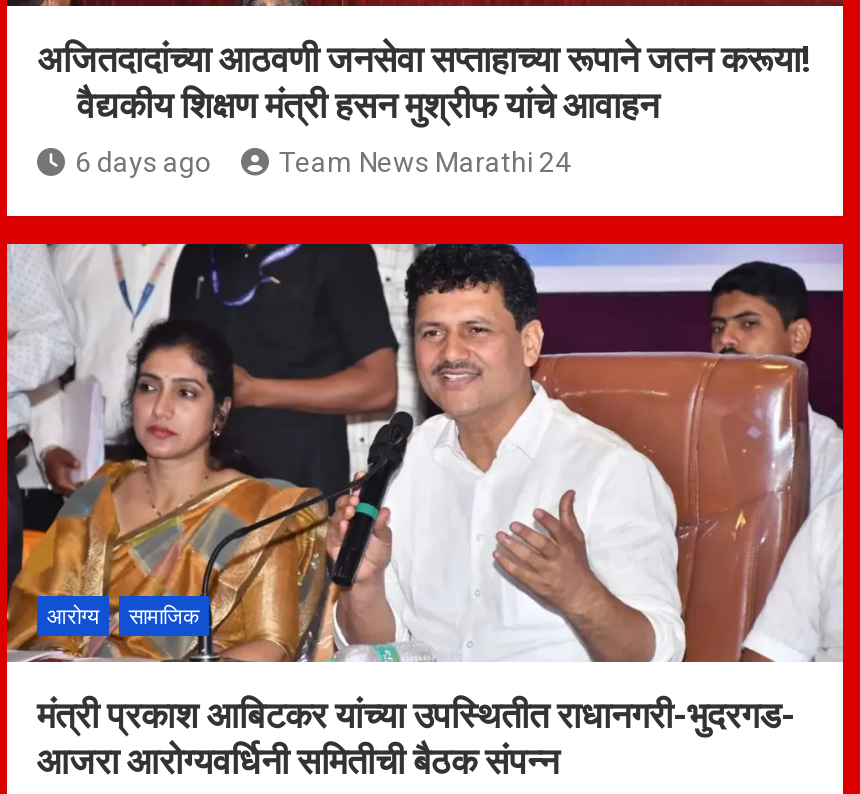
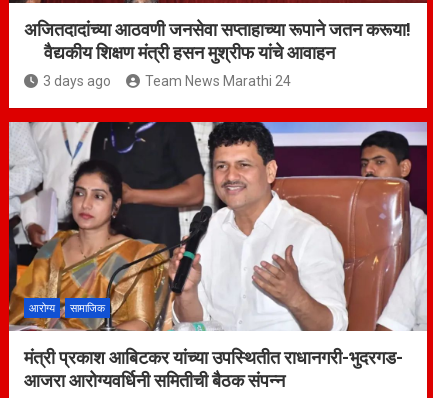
- 6 days ago
+ 3 days ago
